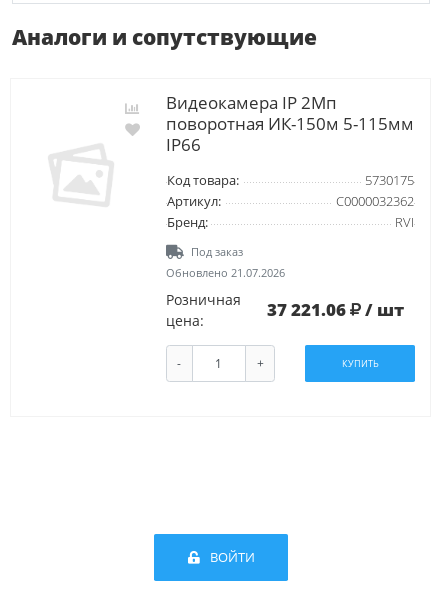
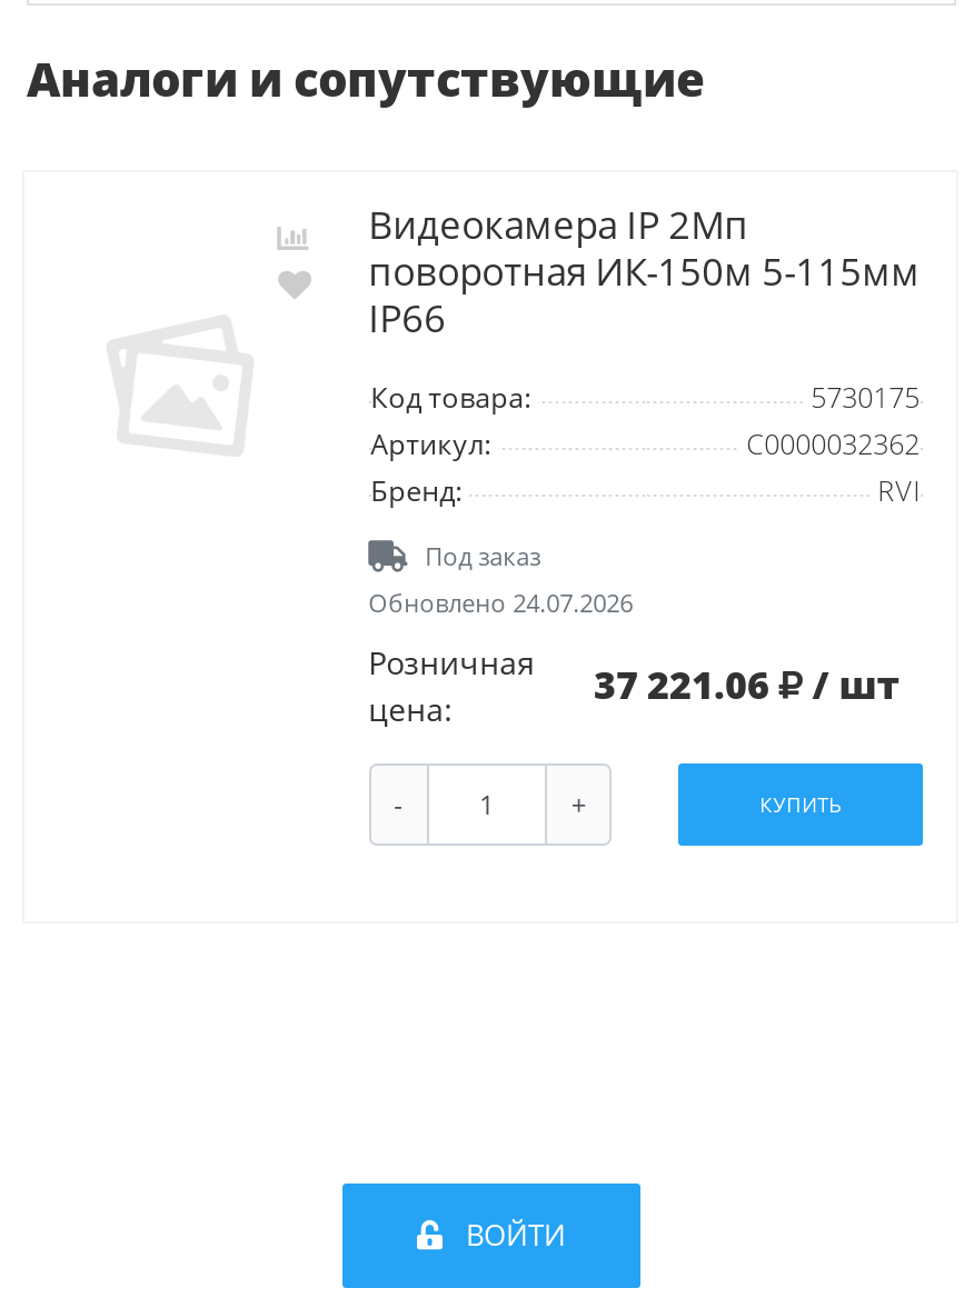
- Обновлено 21.07.2026
+ Обновлено 24.07.2026
